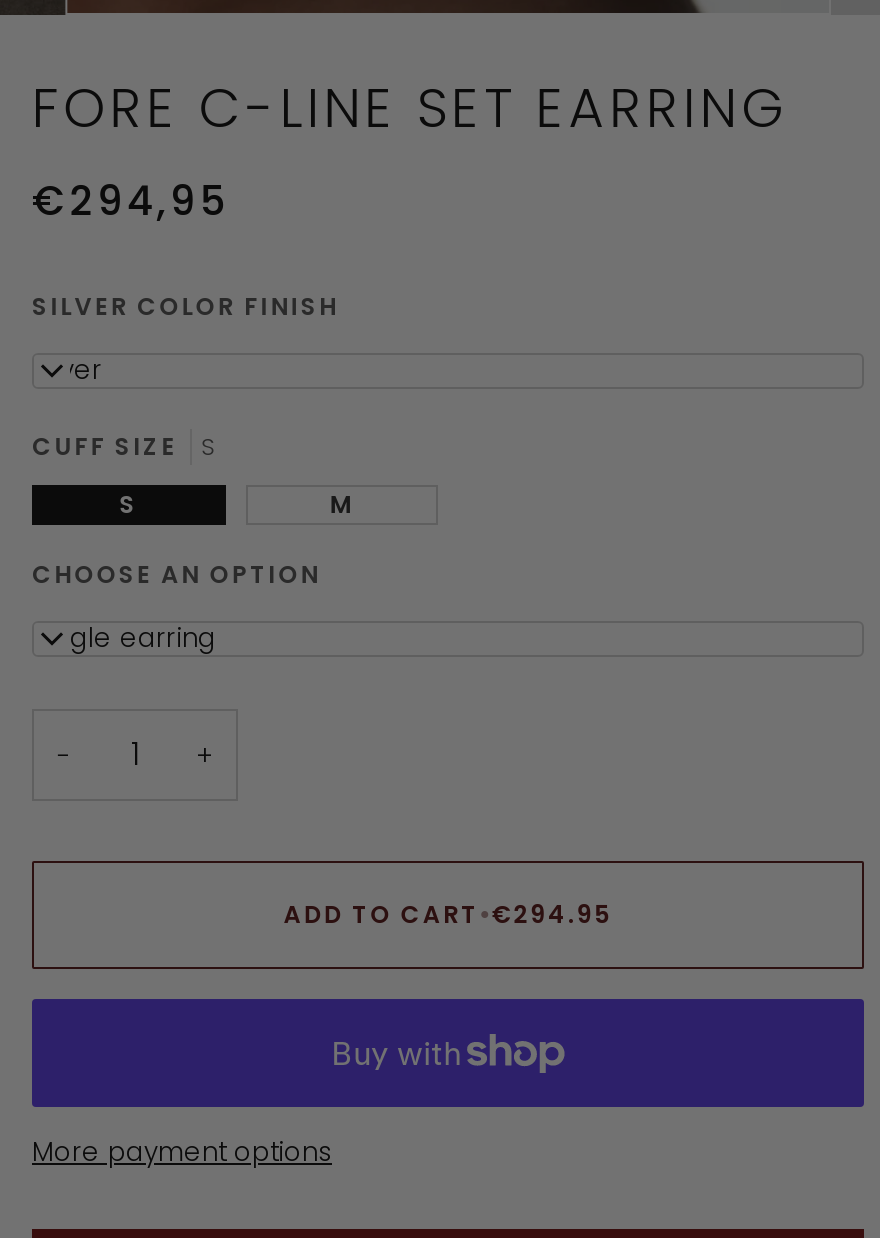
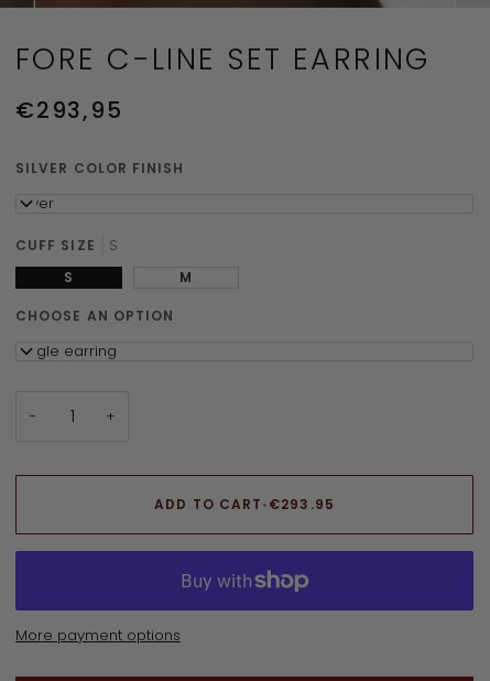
- €294,95
+ €293,95

- ADD TO CART •€294.95
+ ADD TO CART •€293.95
